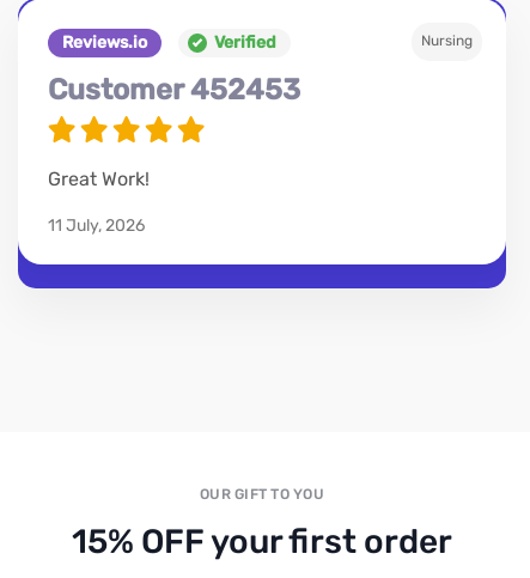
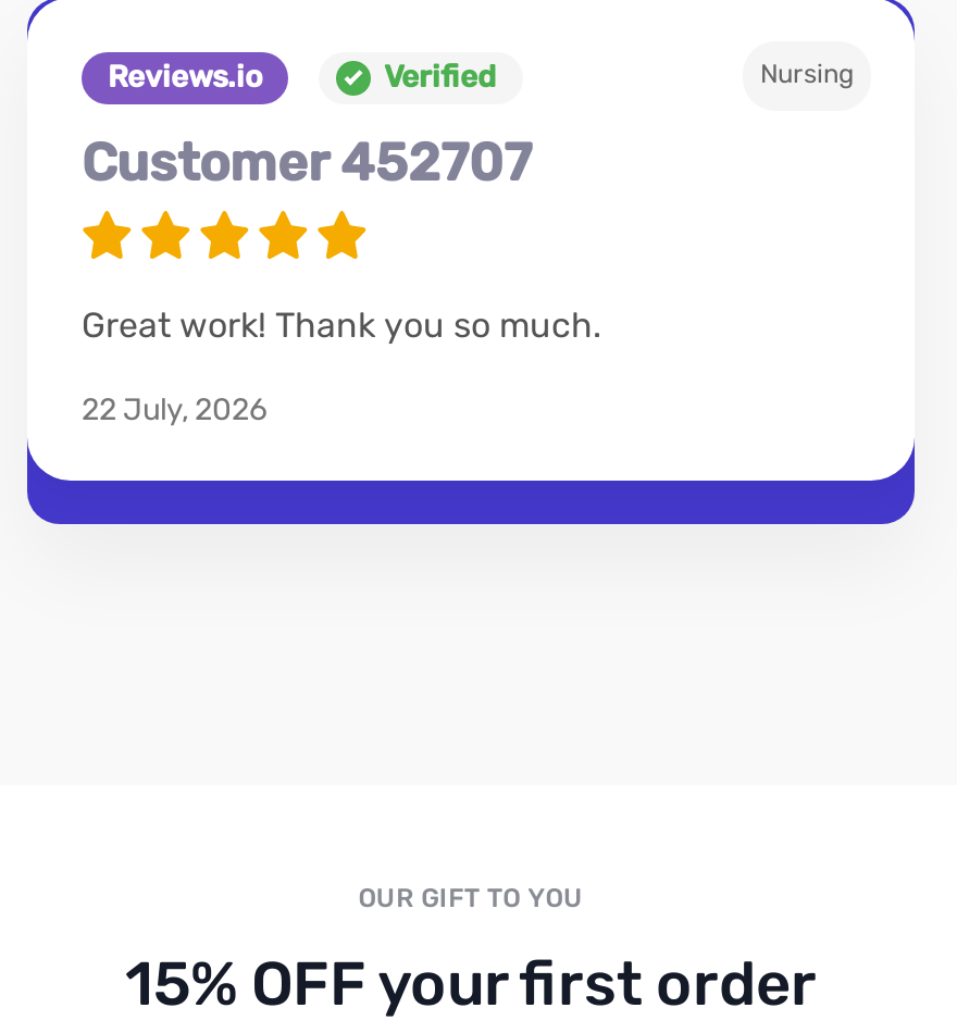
- Customer 452453
+ Customer 452707

- Great Work!
+ Great work! Thank you so much.

- 11 July, 2026
+ 22 July, 2026
